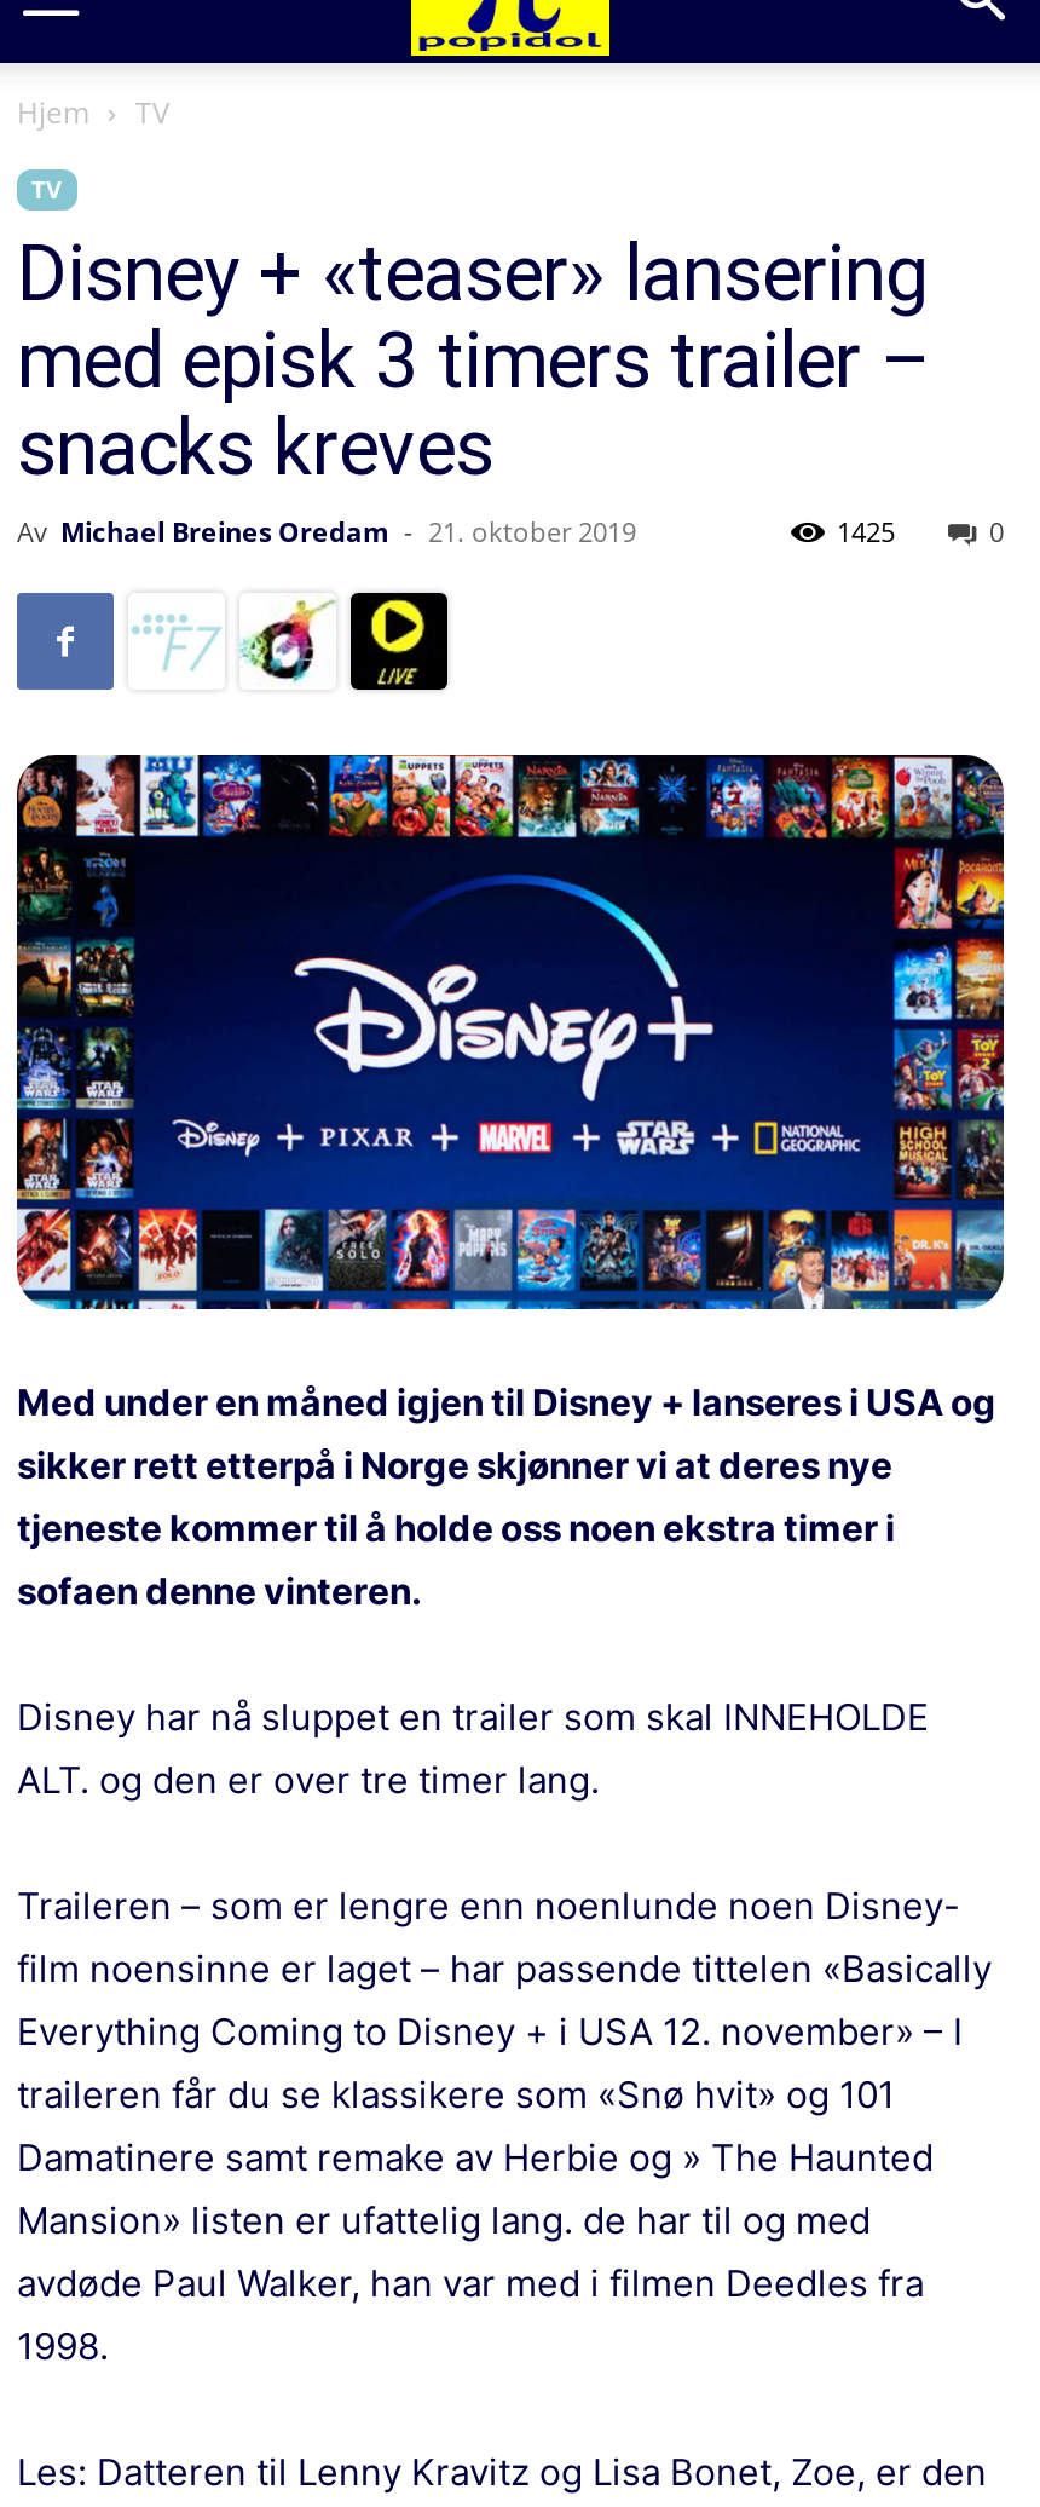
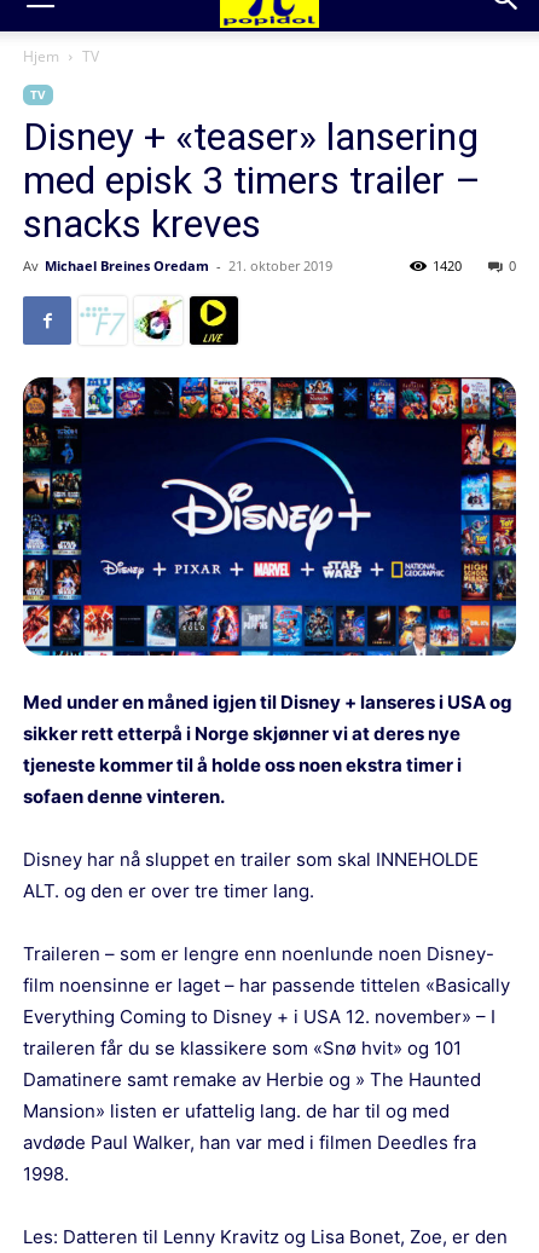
- 1425
+ 1420
